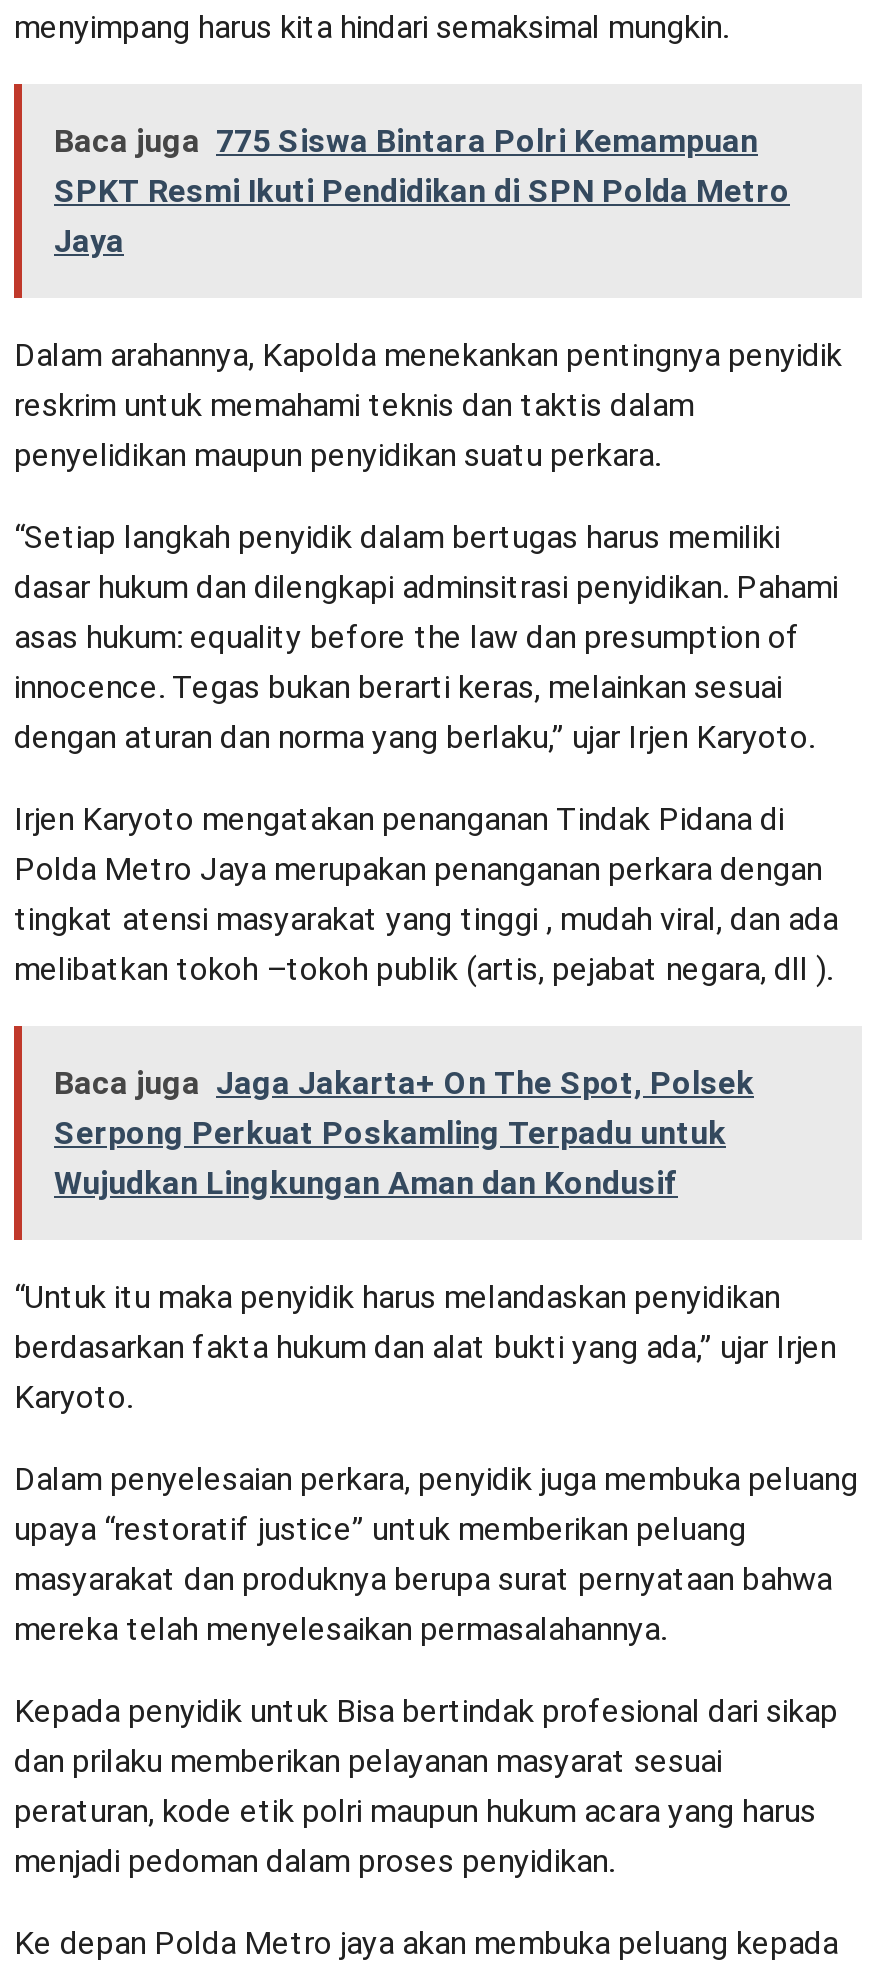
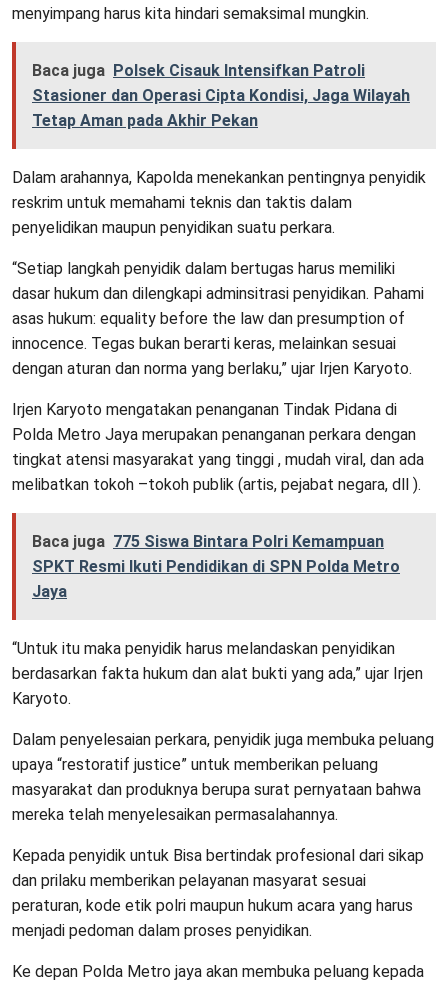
+ Baca juga Polsek Cisauk Intensifkan Patroli
+ Stasioner dan Operasi Cipta Kondisi, Jaga Wilayah
+ Tetap Aman pada Akhir Pekan

moved down: Baca juga 775 Siswa Bintara Polri Kemampuan | SPKT Resmi Ikuti Pendidikan di SPN Polda Metro | Jaya

- Baca juga Jaga Jakarta+ On The Spot, Polsek
- Serpong Perkuat Poskamling Terpadu untuk
- Wujudkan Lingkungan Aman dan Kondusif
